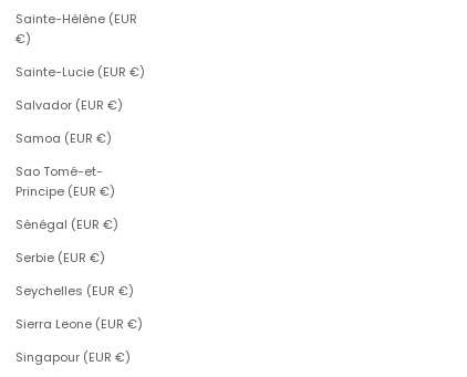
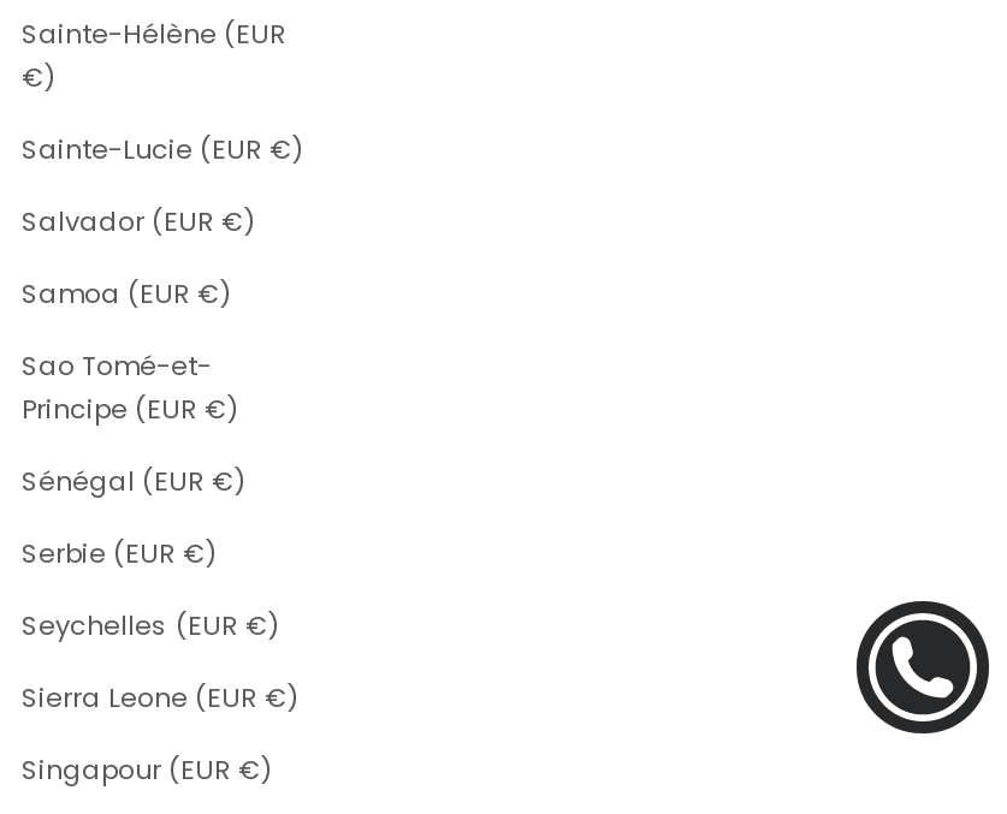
+ [image]
